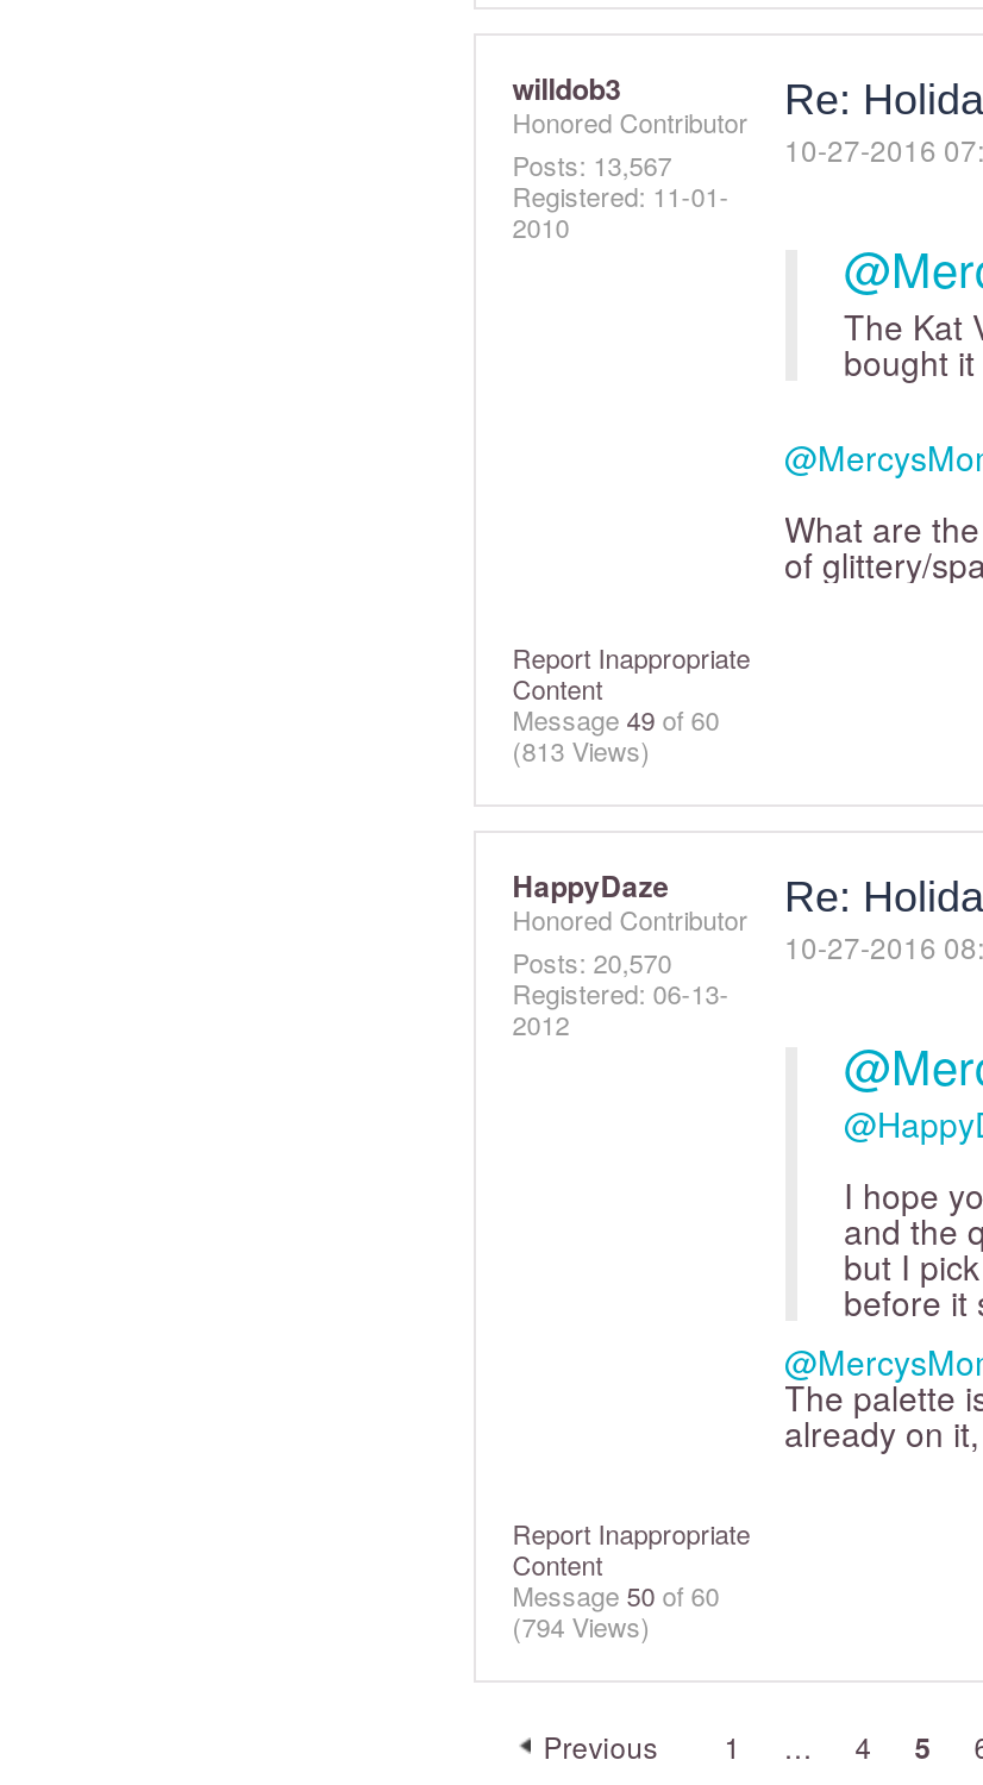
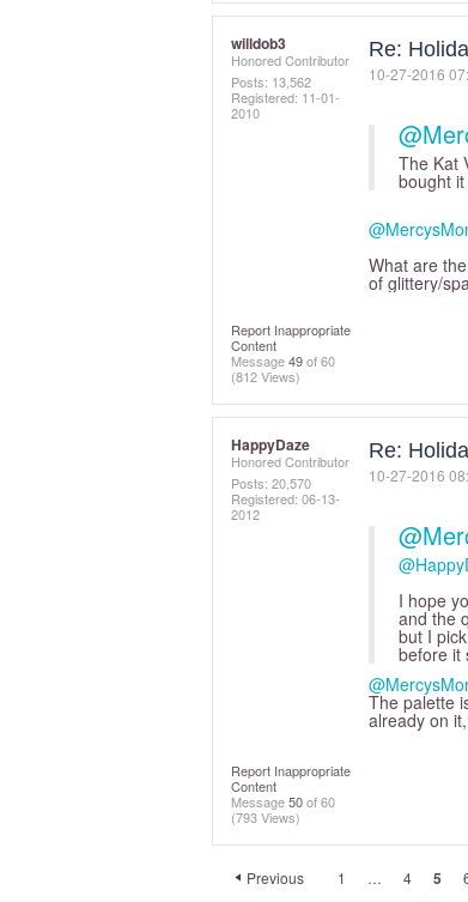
- Posts: 13,567
+ Posts: 13,562

- (813 Views)
+ (812 Views)

- (794 Views)
+ (793 Views)
